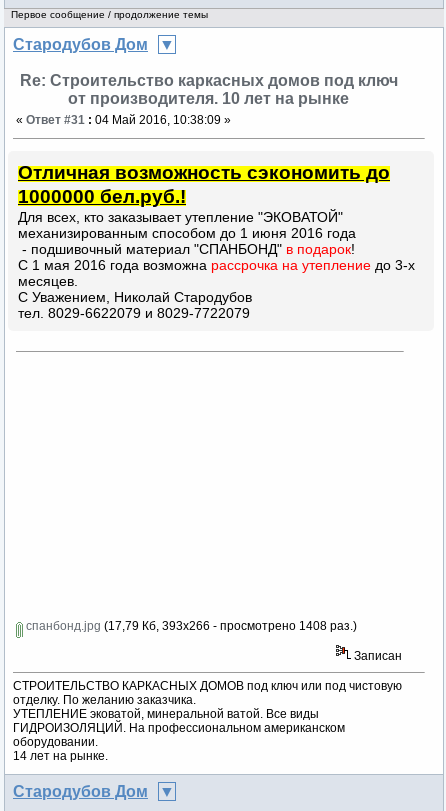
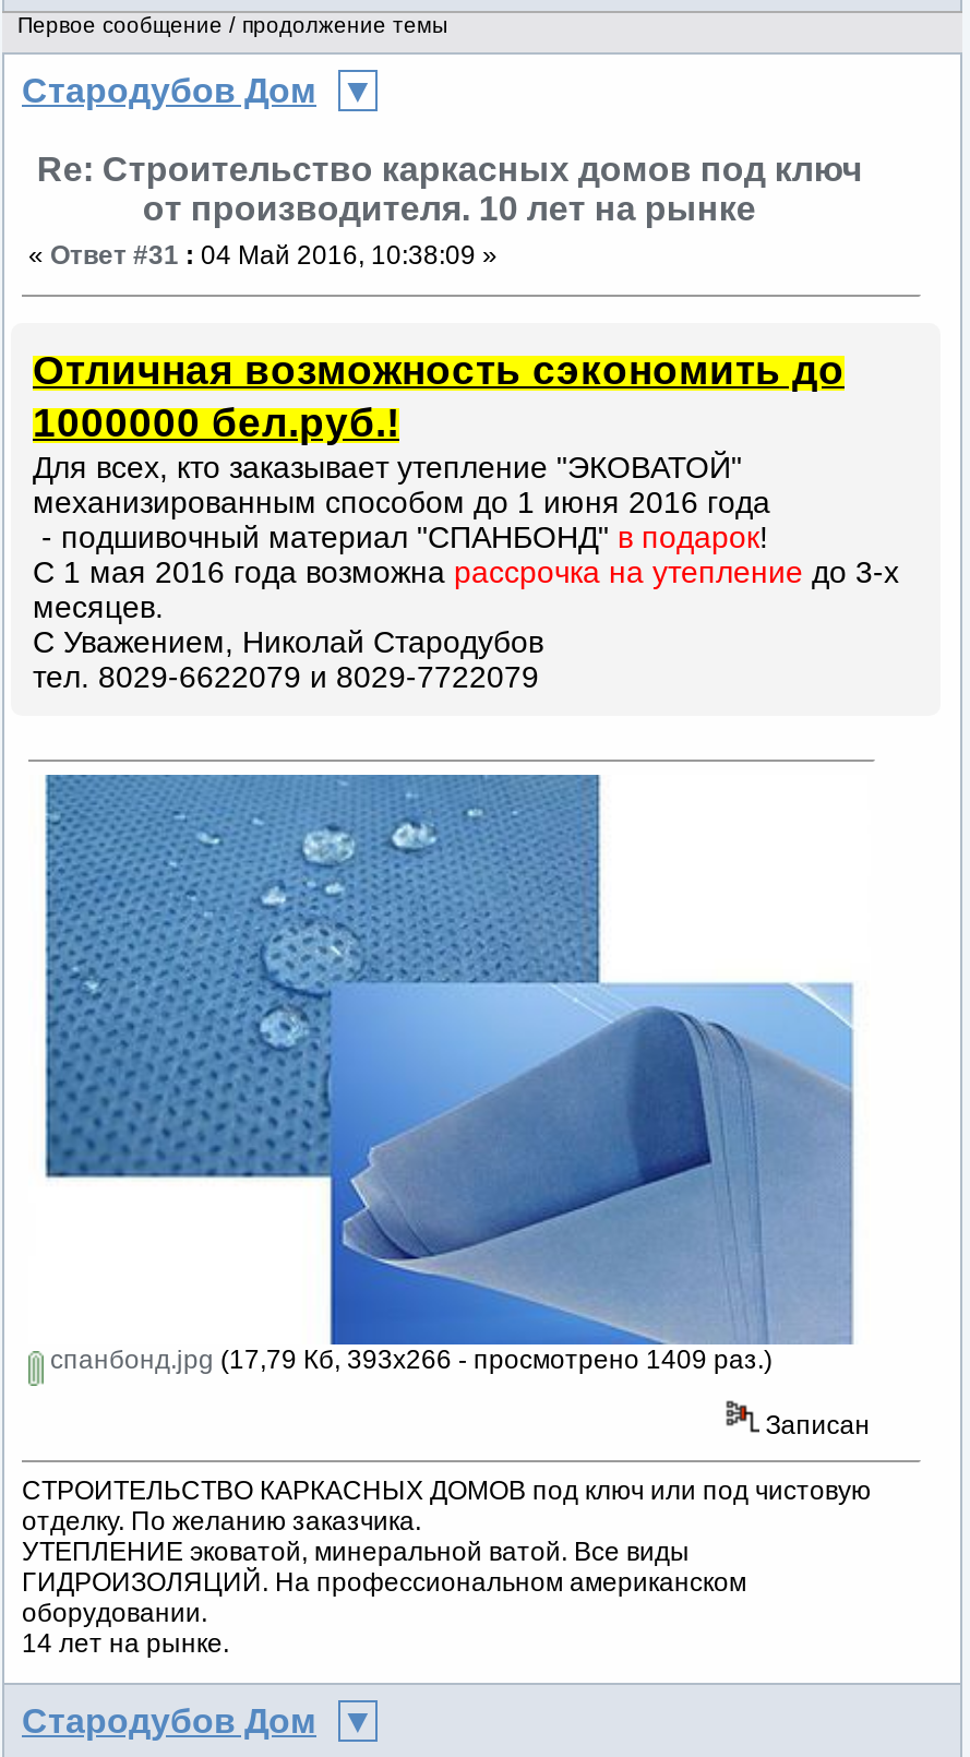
+ [image]

- спанбонд.jpg (17,79 Кб, 393x266 - просмотрено 1408 раз.)
+ спанбонд.jpg (17,79 Кб, 393x266 - просмотрено 1409 раз.)
